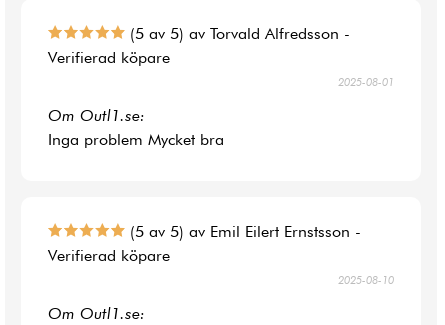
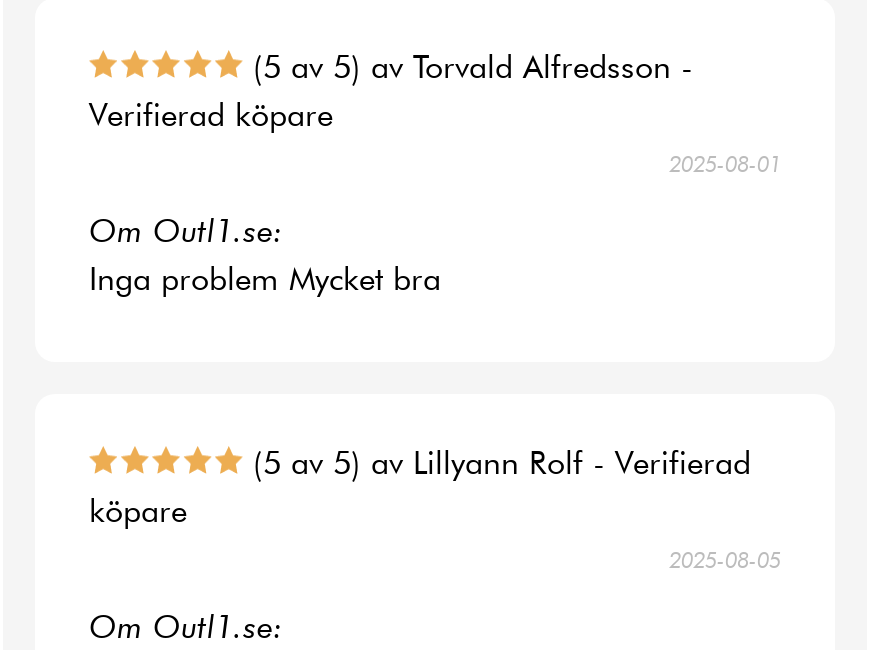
- (5 av 5) av Emil Eilert Ernstsson -
- Verifierad köpare
- 2025-08-10
+ (5 av 5) av Lillyann Rolf - Verifierad
+ köpare
+ 2025-08-05
